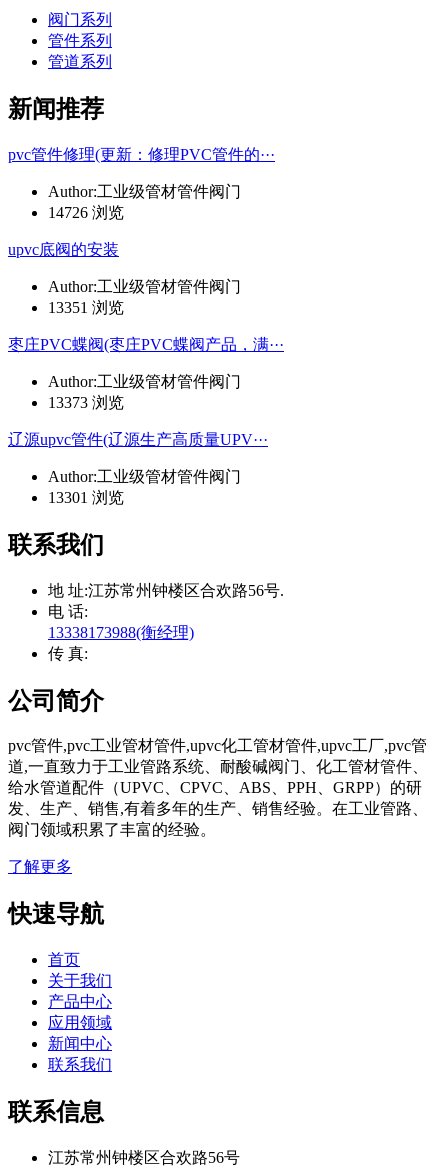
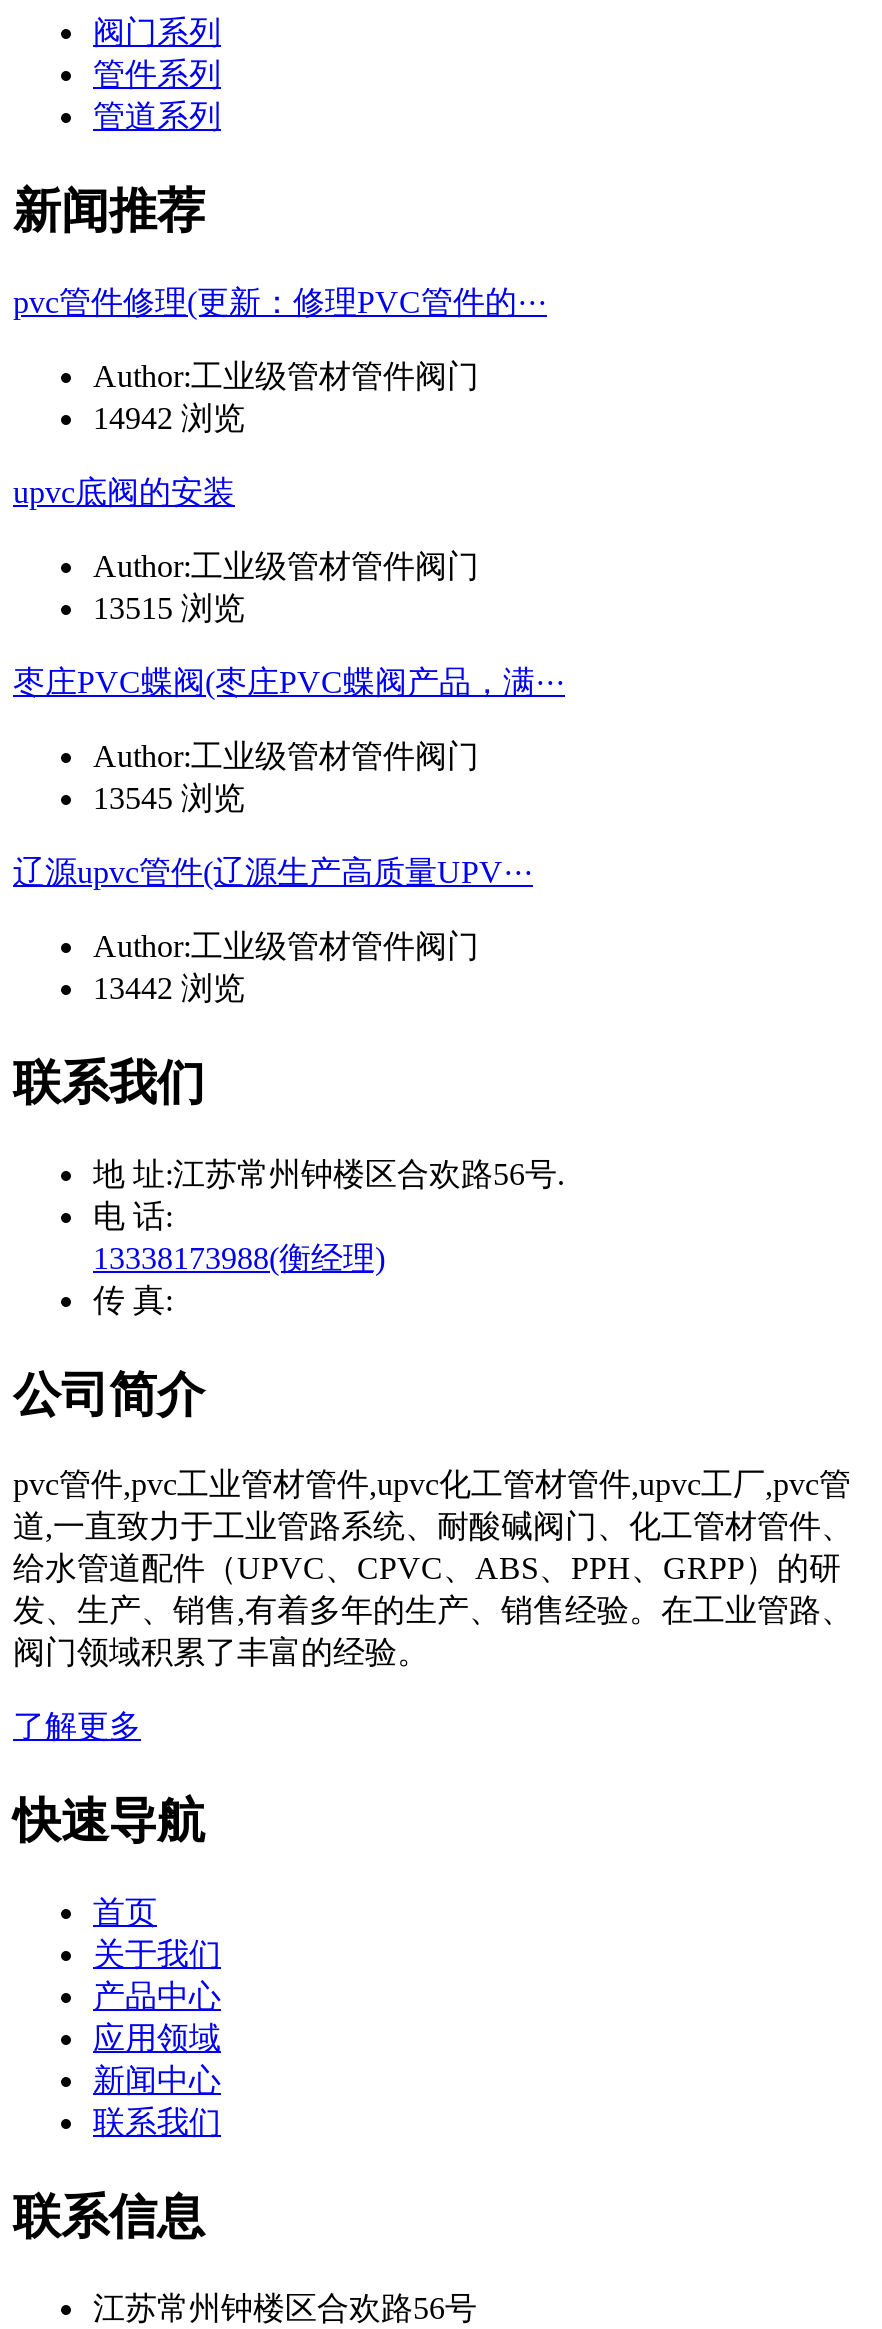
- 14726 浏览
+ 14942 浏览

- 13351 浏览
+ 13515 浏览

- 13373 浏览
+ 13545 浏览

- 13301 浏览
+ 13442 浏览
